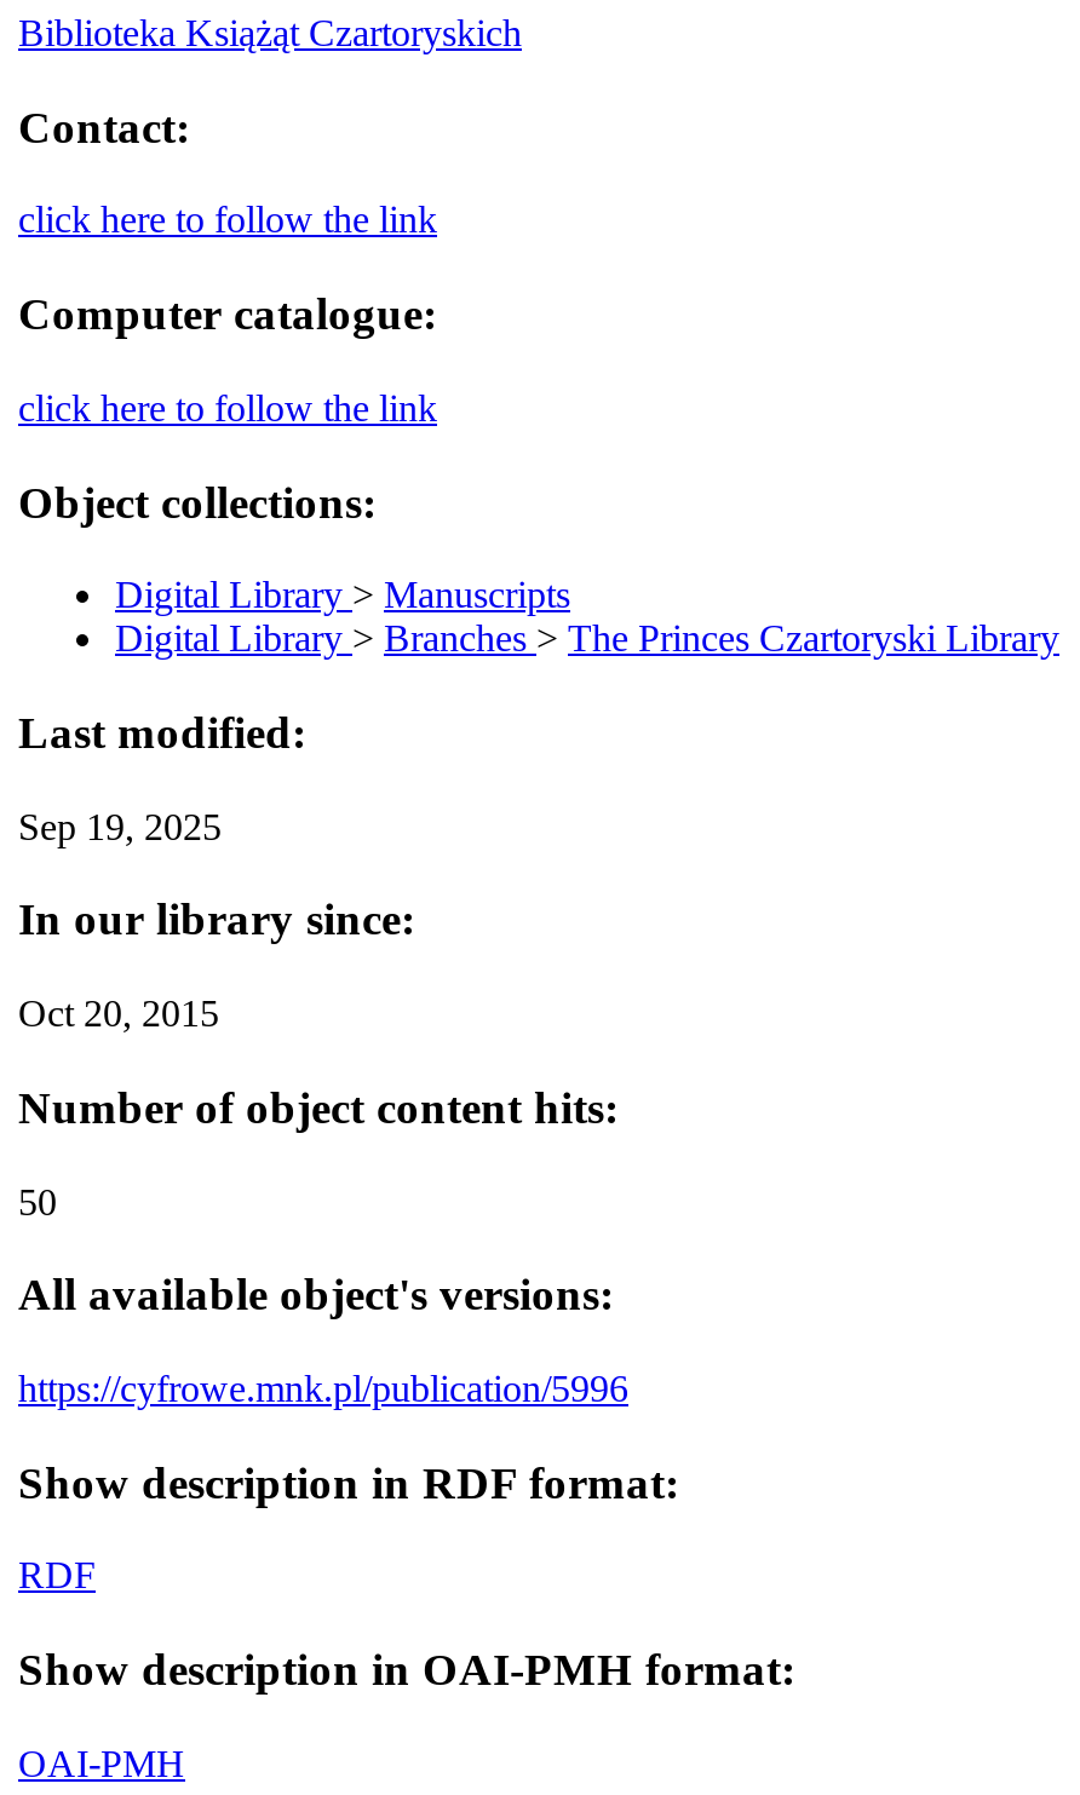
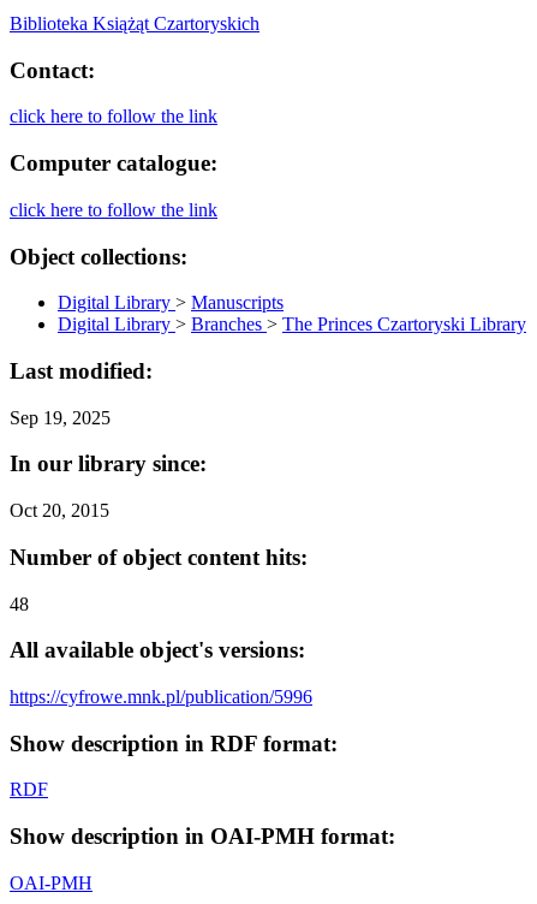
- 50
+ 48
